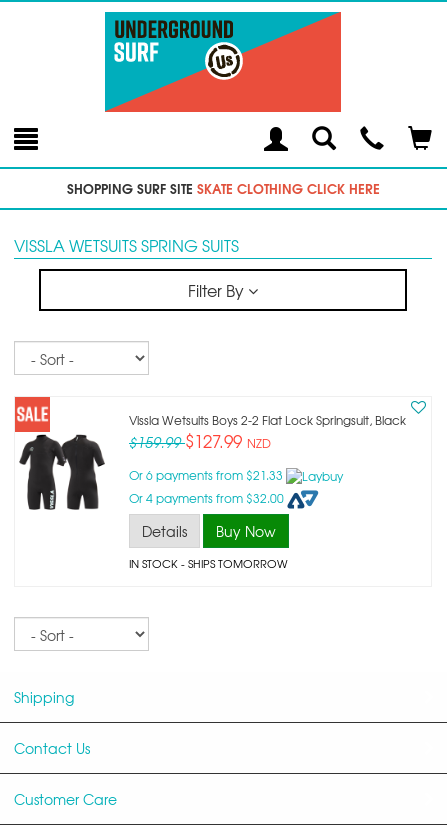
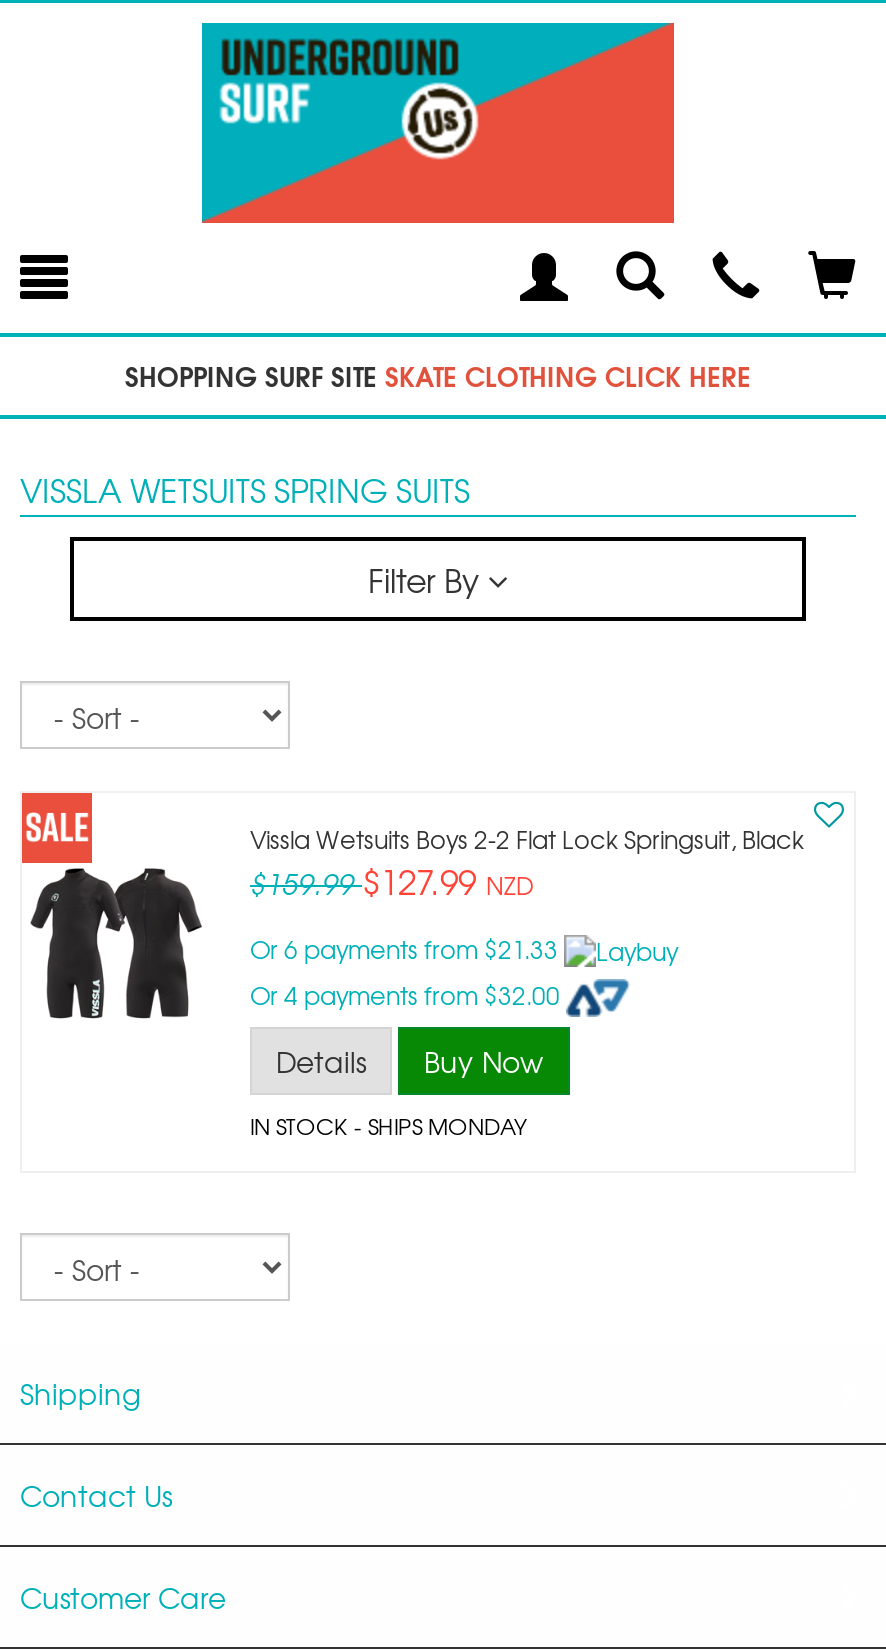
- IN STOCK - SHIPS TOMORROW
+ IN STOCK - SHIPS MONDAY
